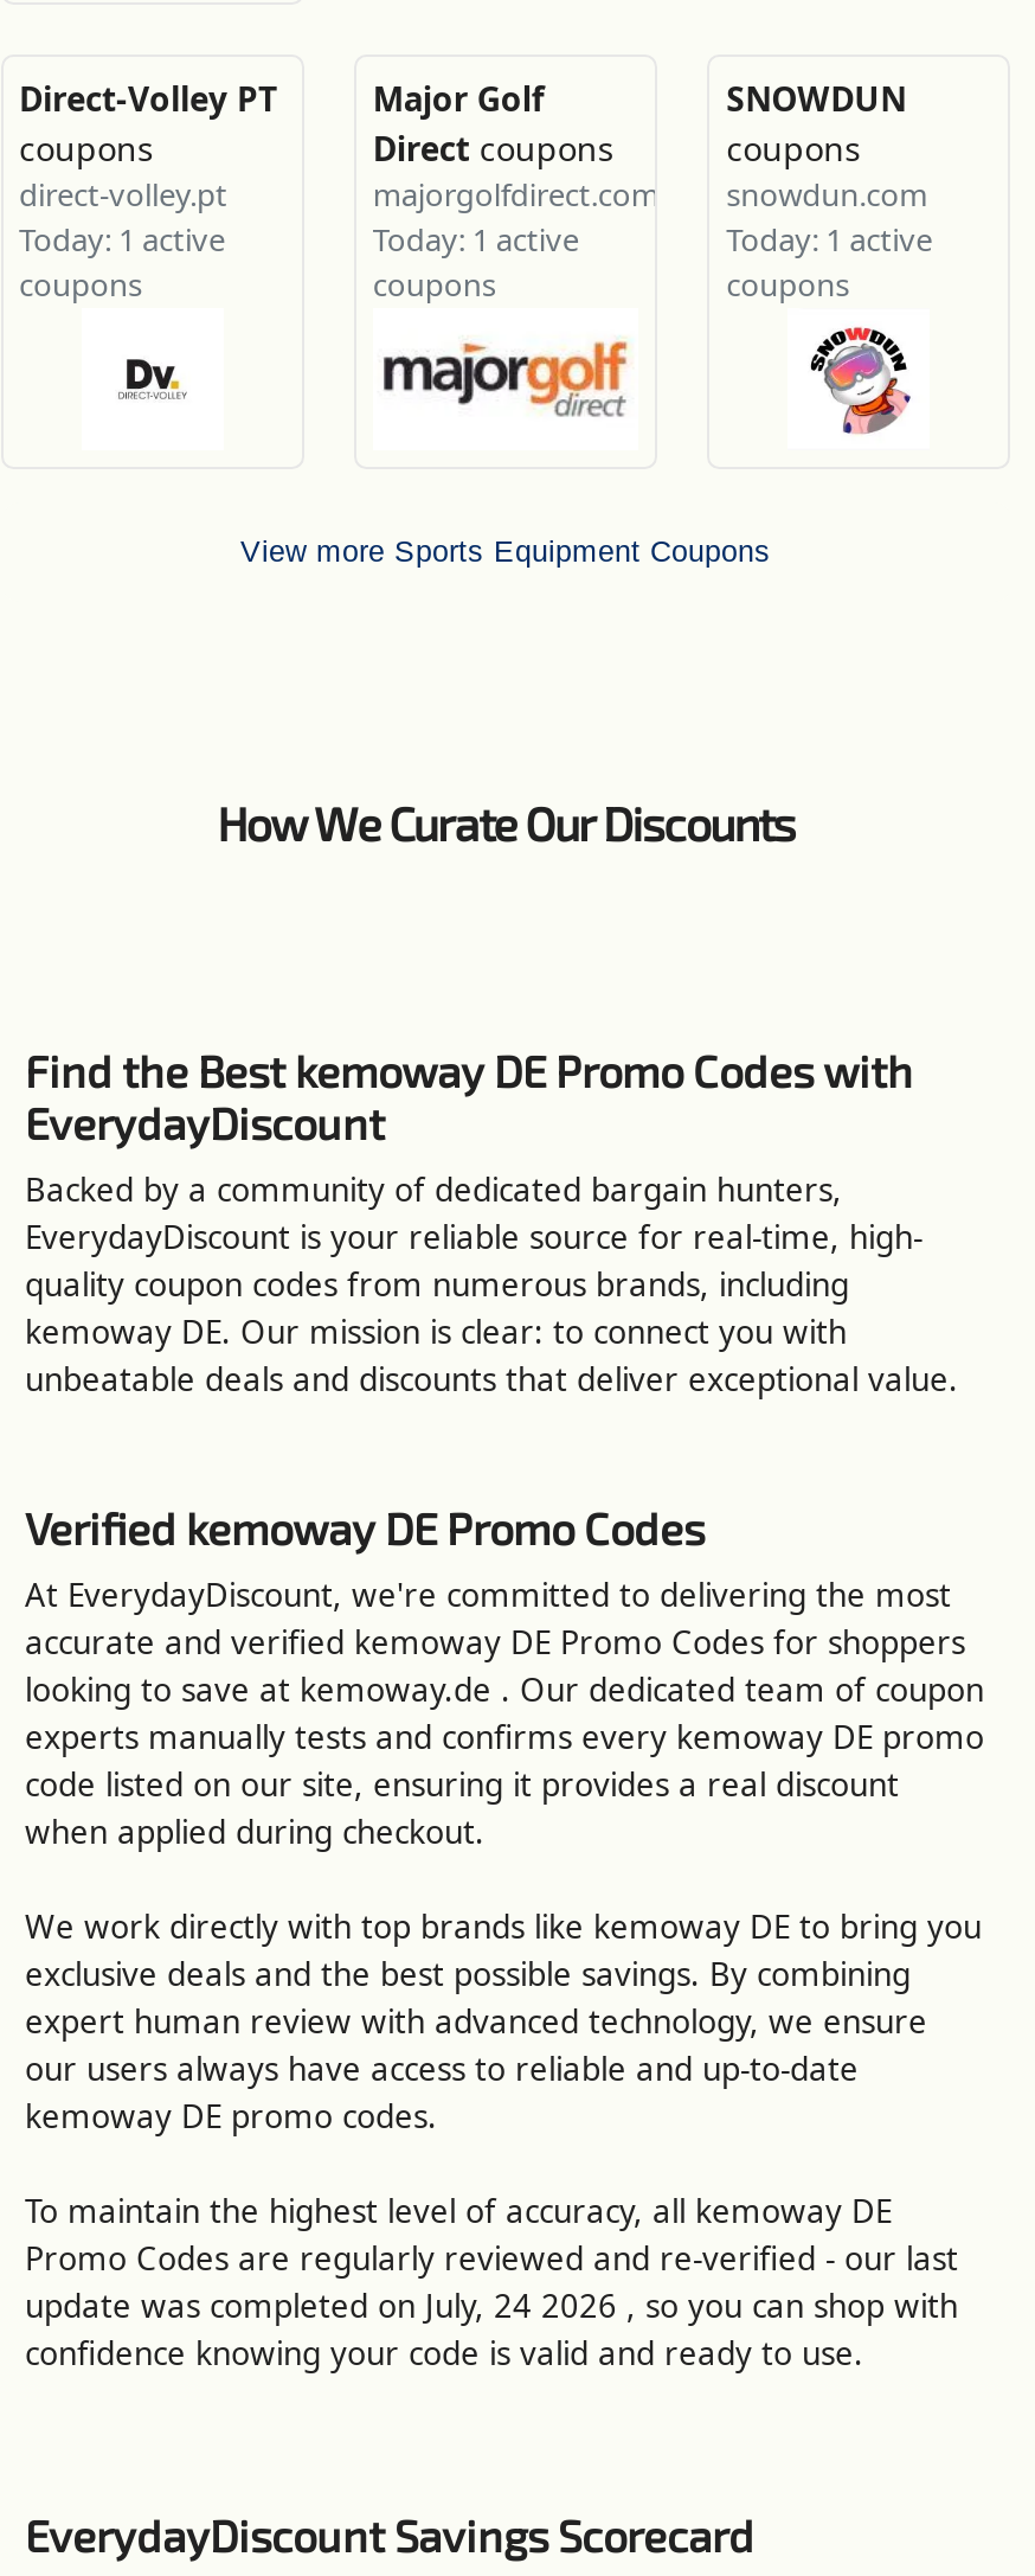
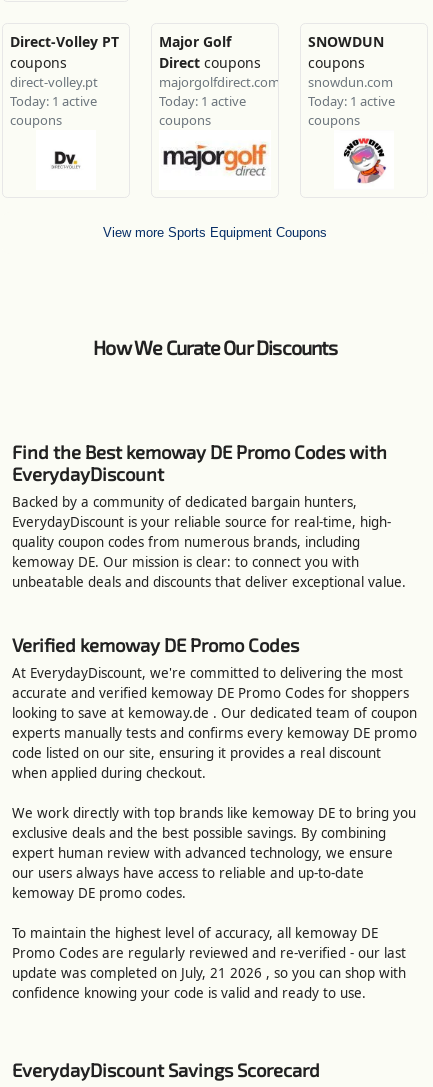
- update was completed on July, 24 2026 , so you can shop with
+ update was completed on July, 21 2026 , so you can shop with
